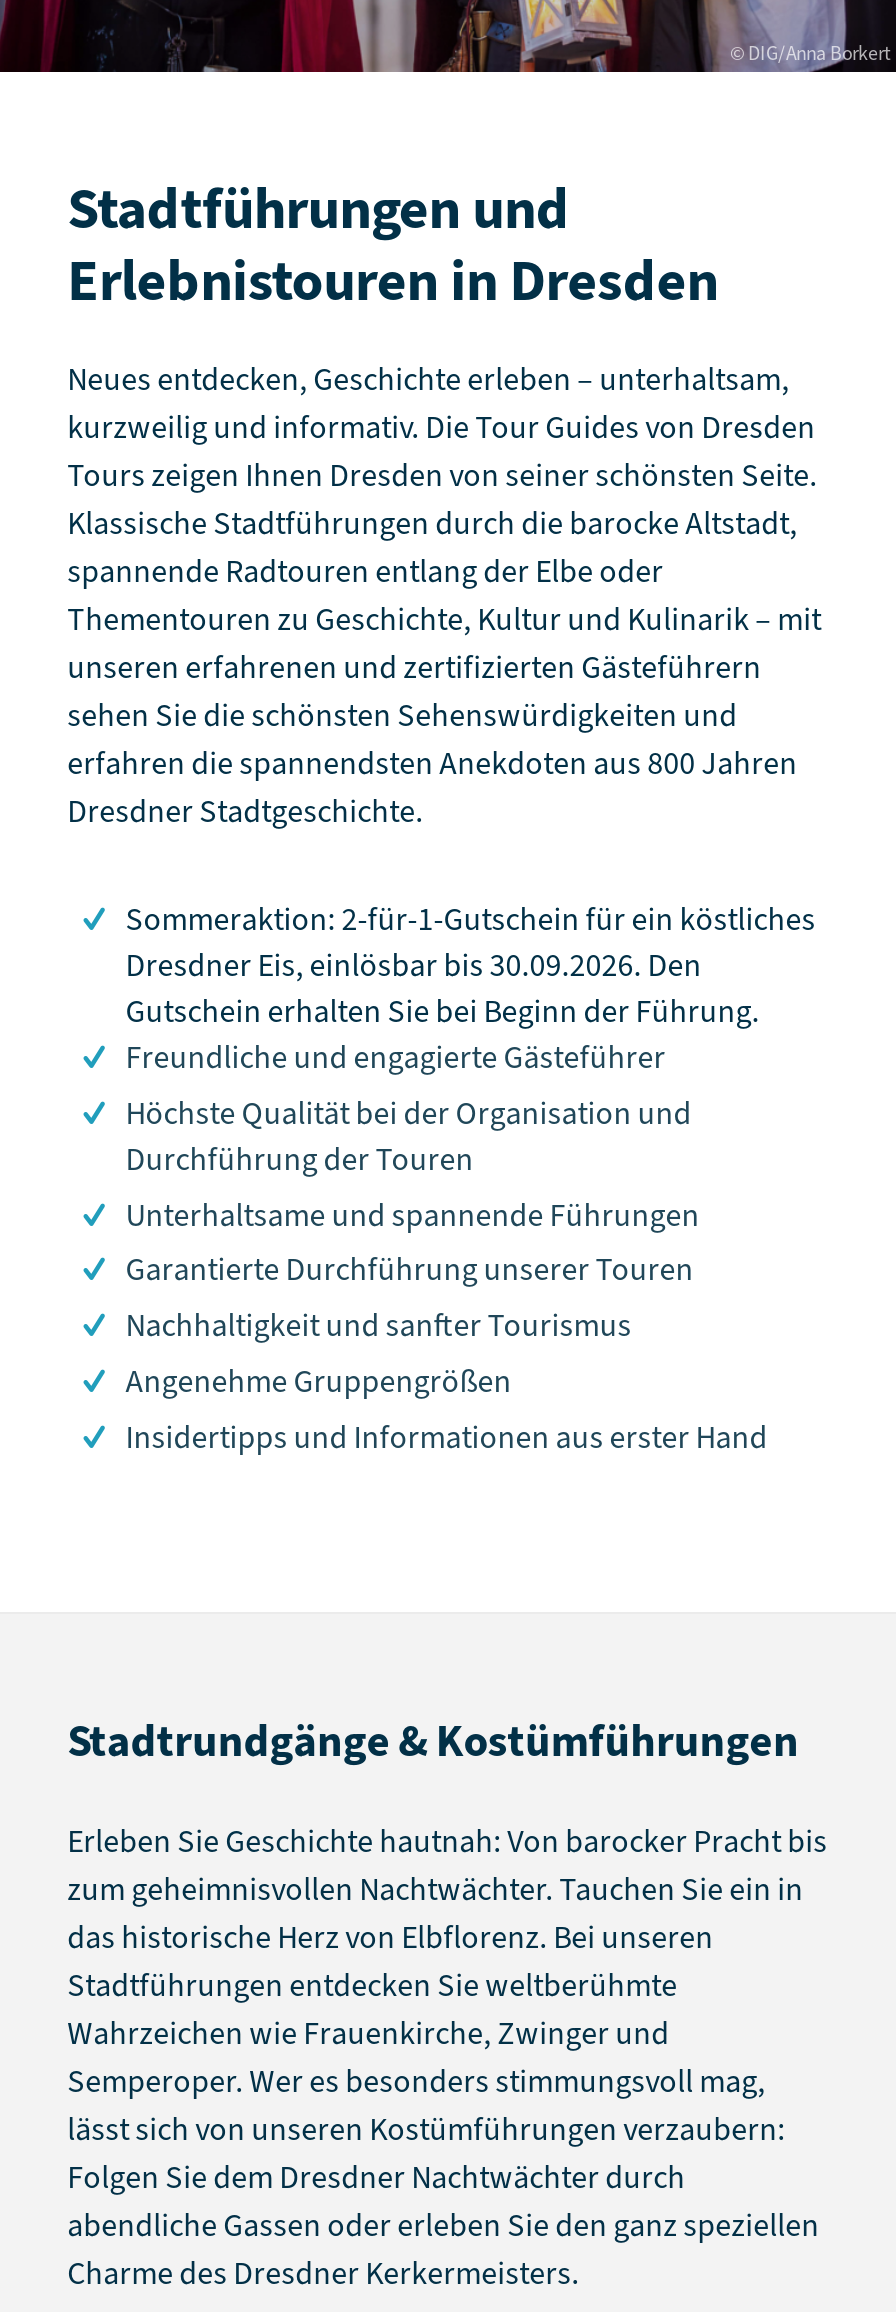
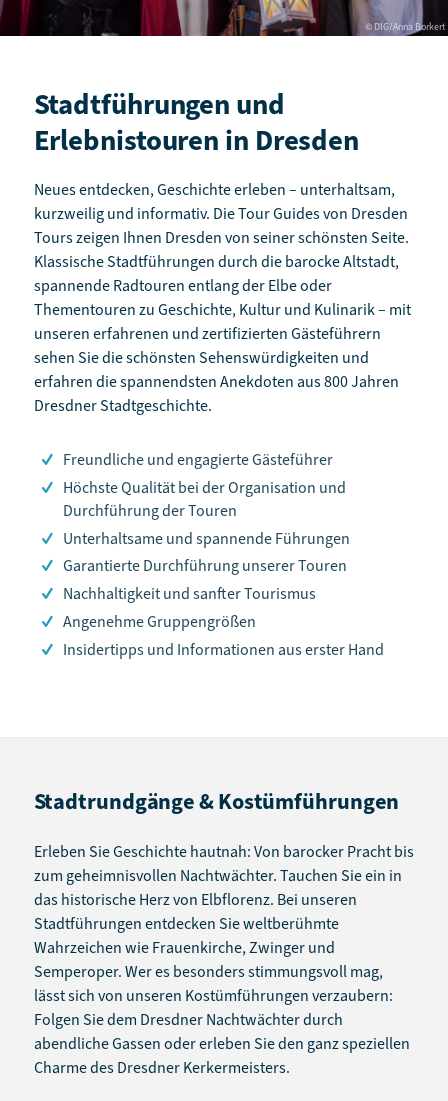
- Sommeraktion: 2-für-1-Gutschein für ein köstliches
- Dresdner Eis, einlösbar bis 30.09.2026. Den
- Gutschein erhalten Sie bei Beginn der Führung.
